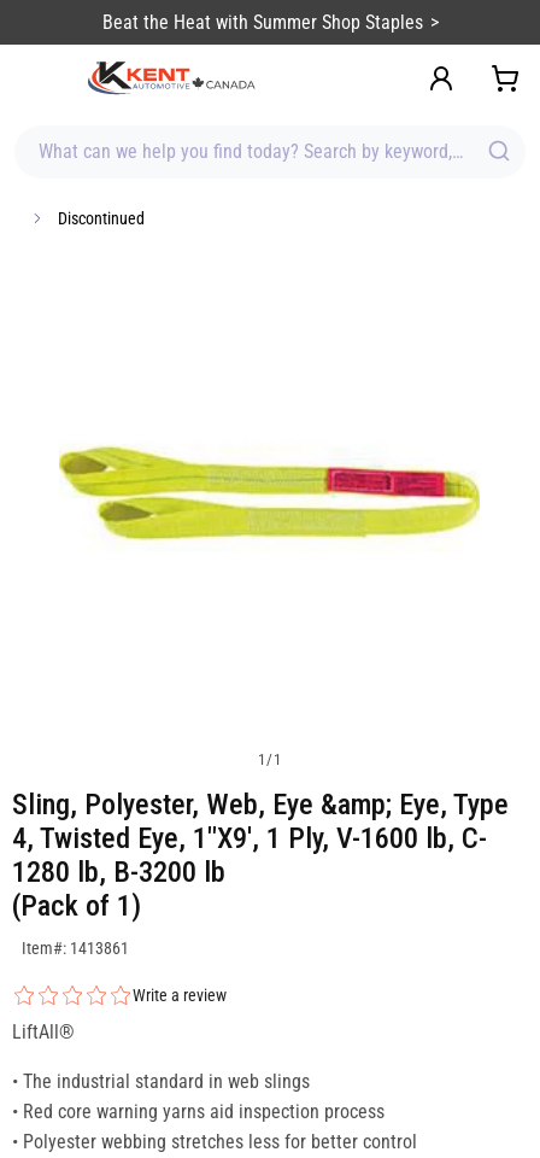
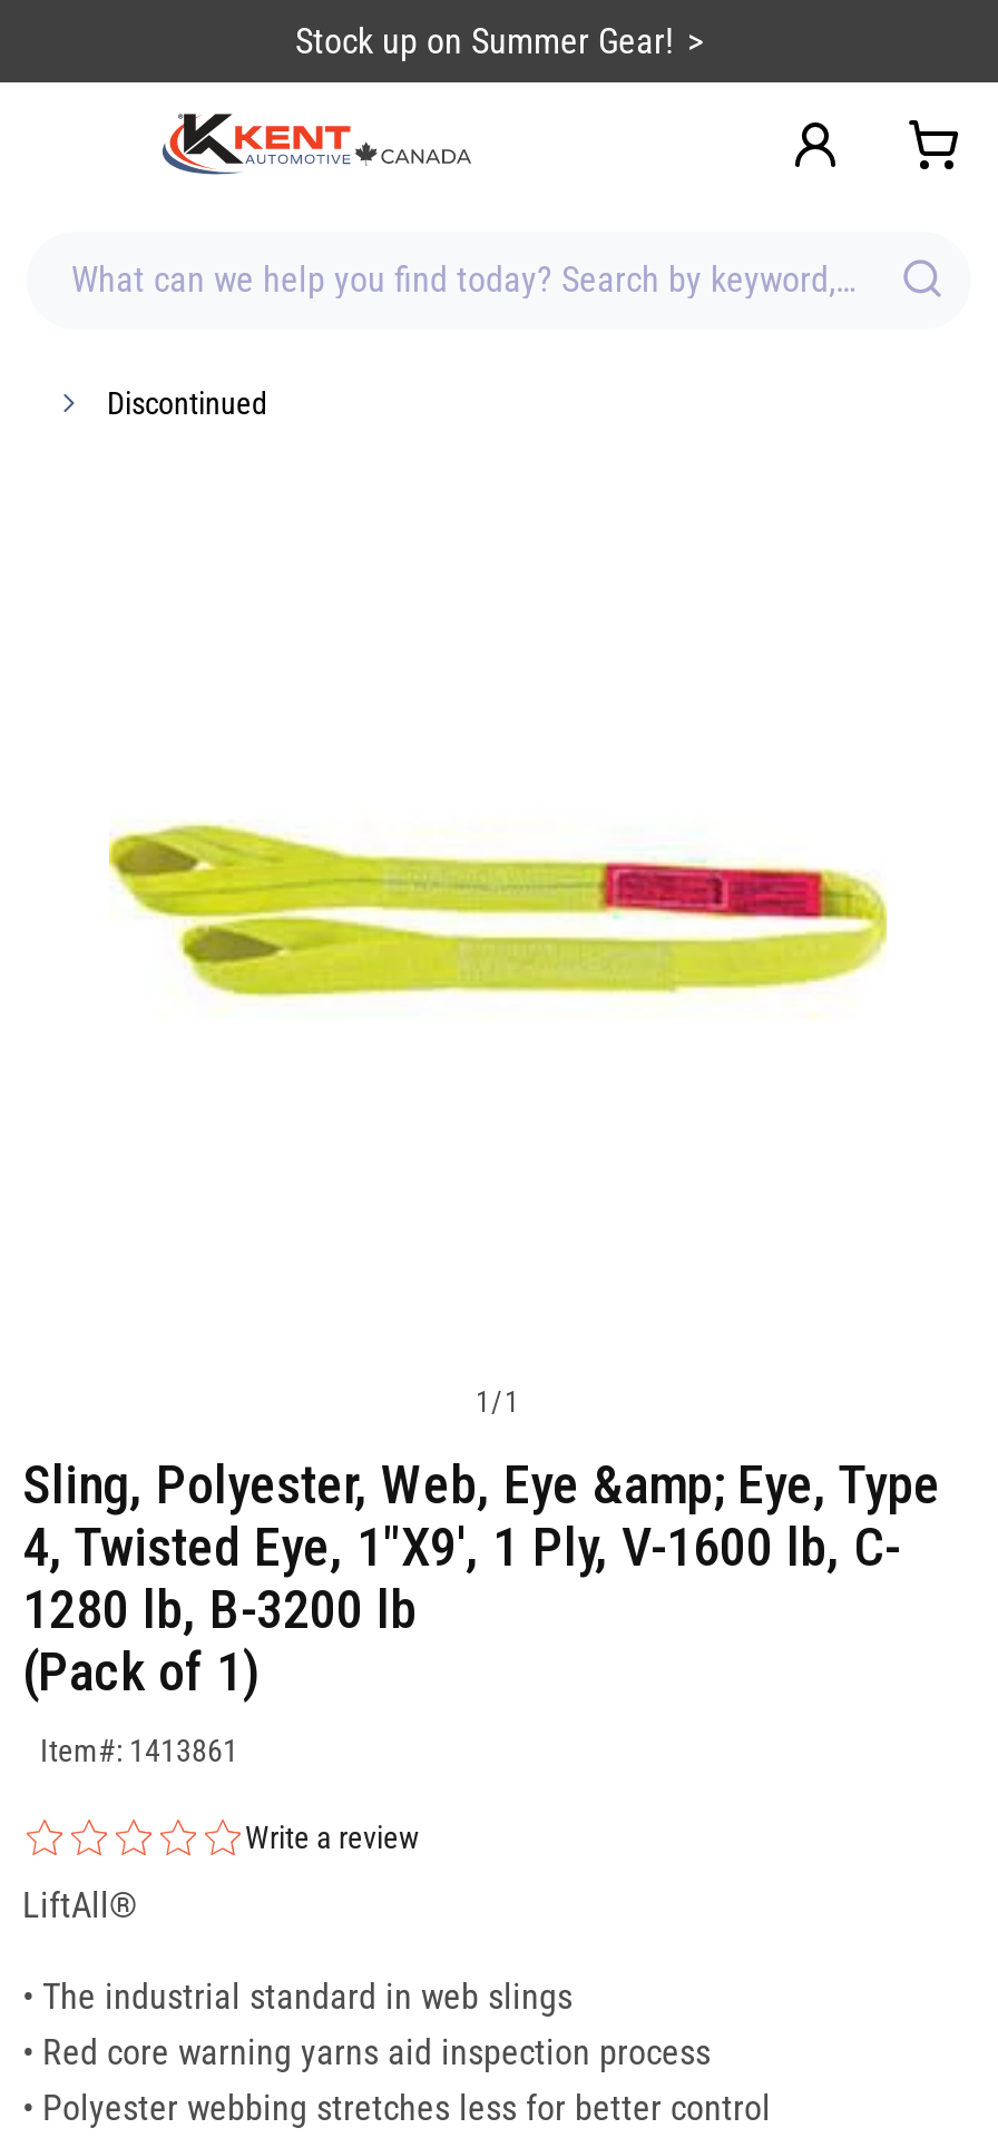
- Beat the Heat with Summer Shop Staples
+ Stock up on Summer Gear!
